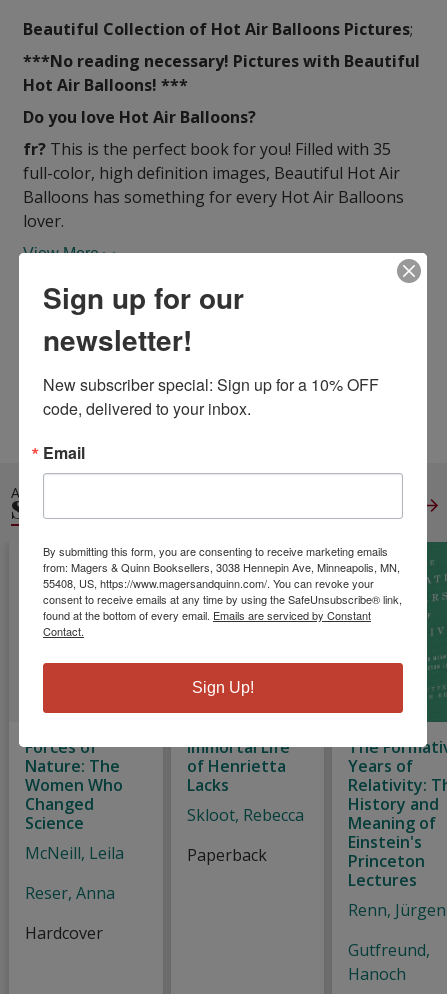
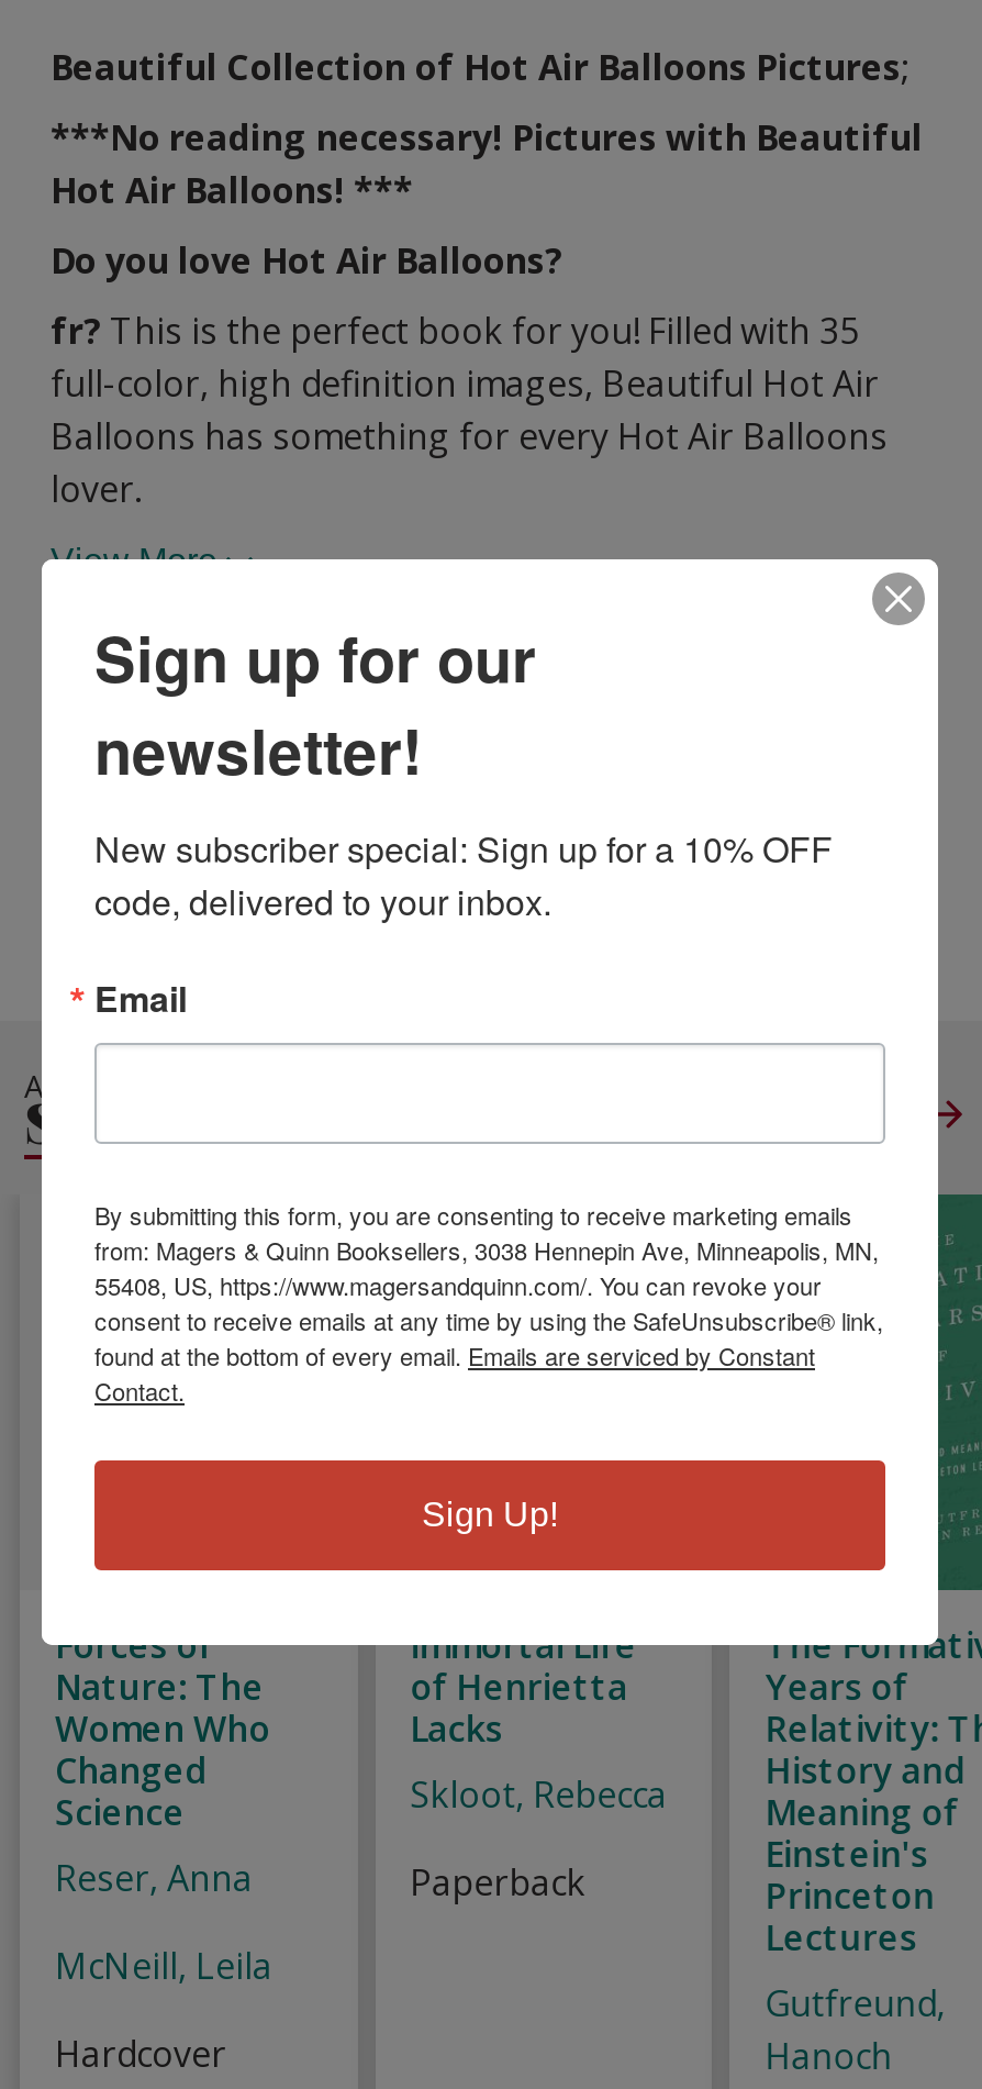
moved down: McNeill, Leila

moved up: Reser, Anna

- Renn, Jürgen
